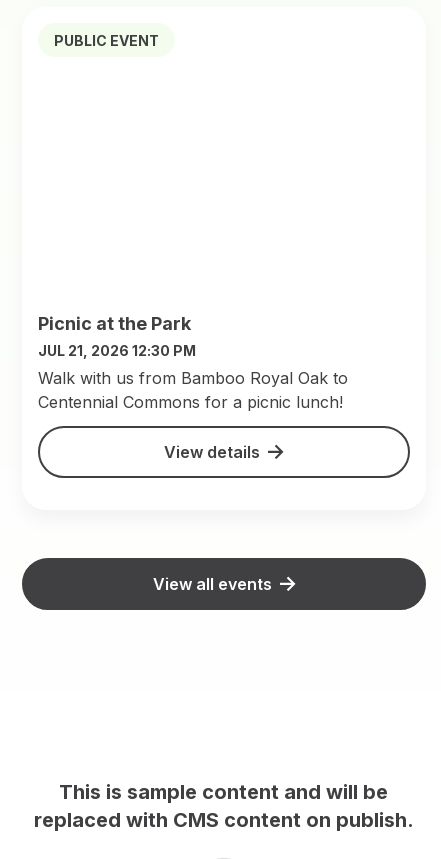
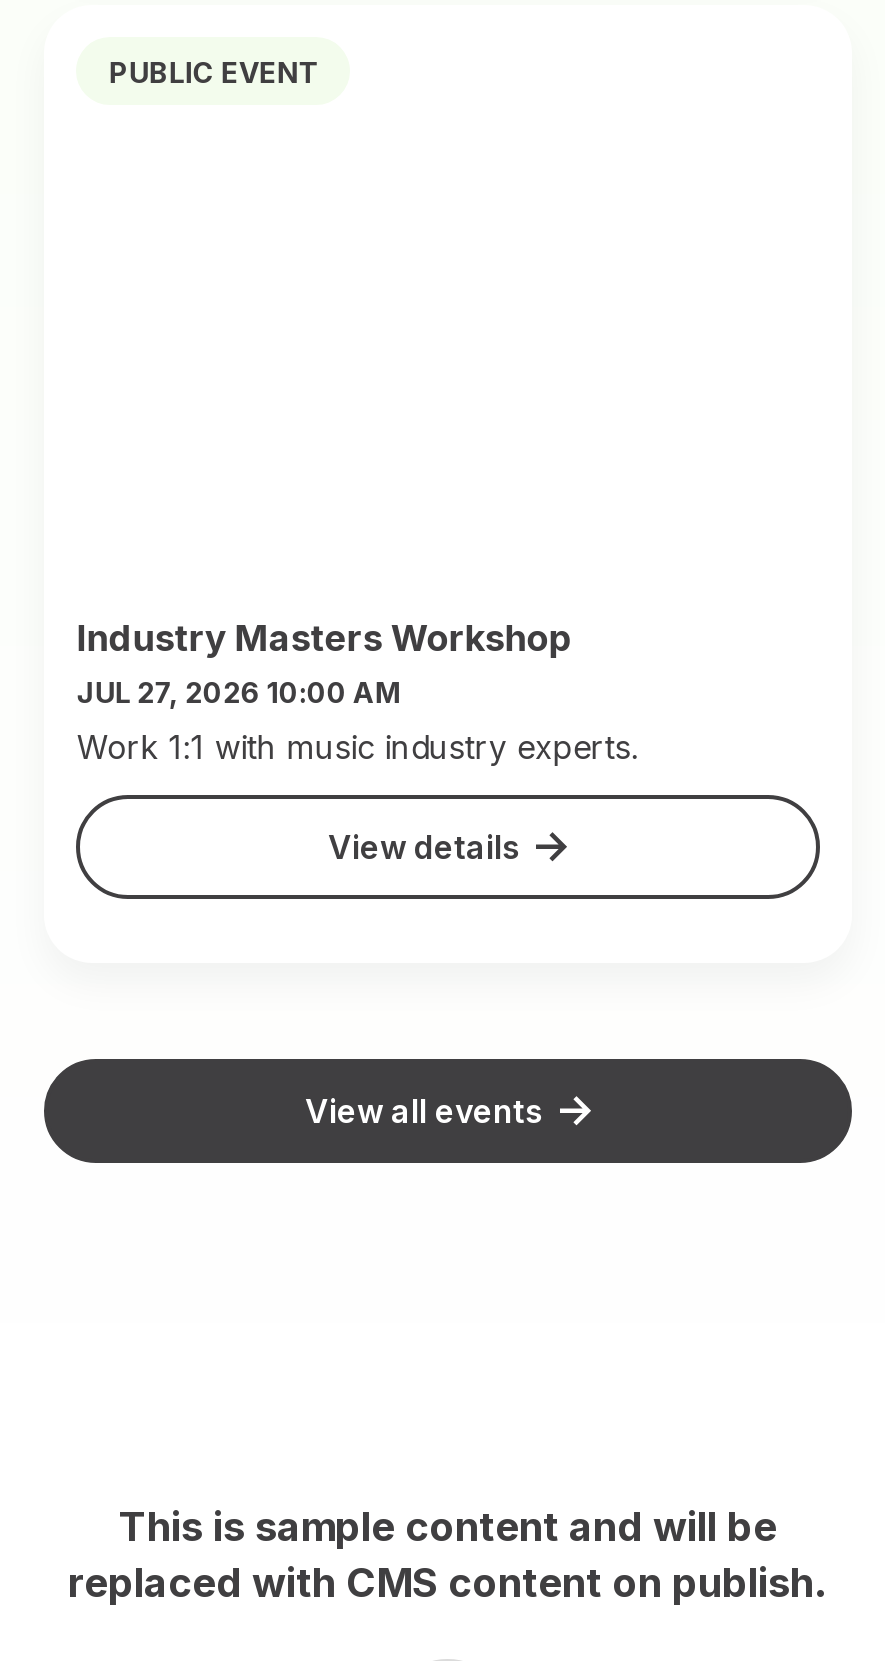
- Picnic at the Park
- JUL 21, 2026 12:30 PM
- Walk with us from Bamboo Royal Oak to
- Centennial Commons for a picnic lunch!
+ Industry Masters Workshop
+ JUL 27, 2026 10:00 AM
+ Work 1:1 with music industry experts.
